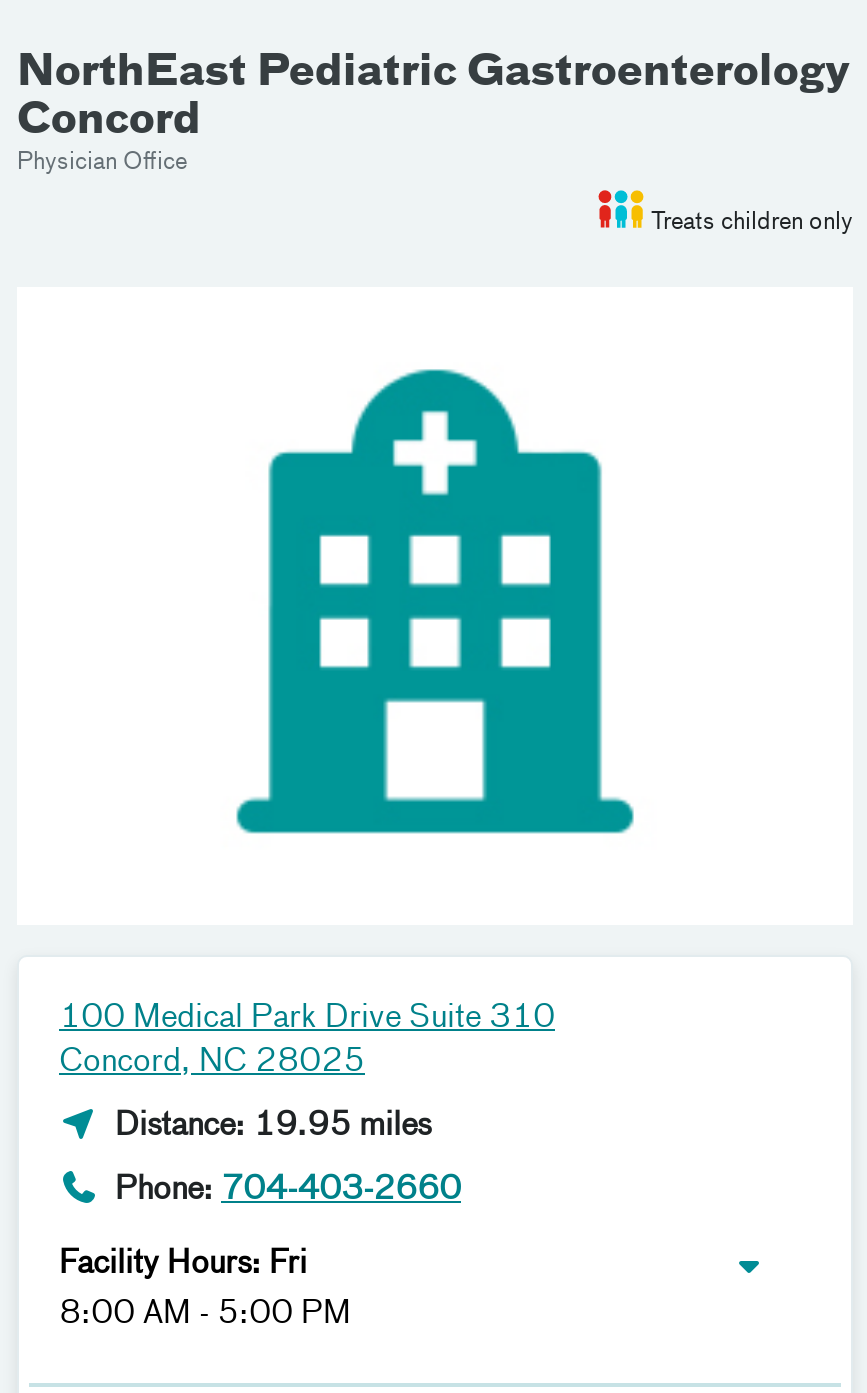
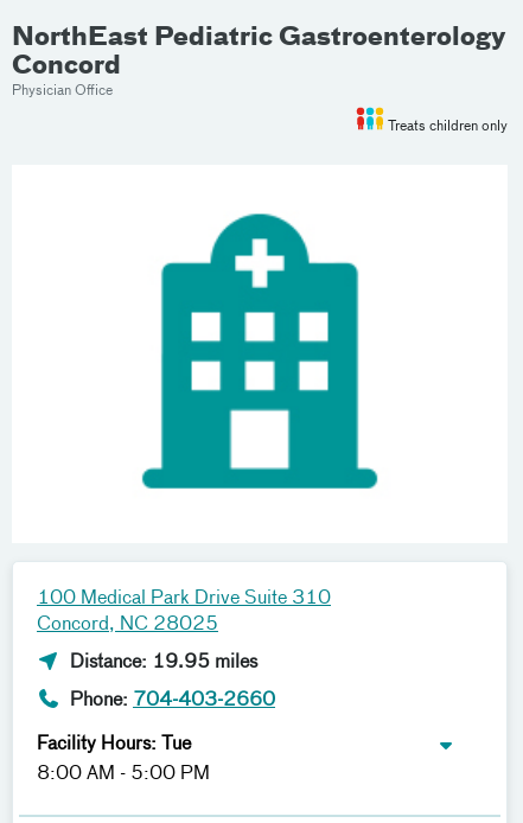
- Facility Hours: Fri
+ Facility Hours: Tue
